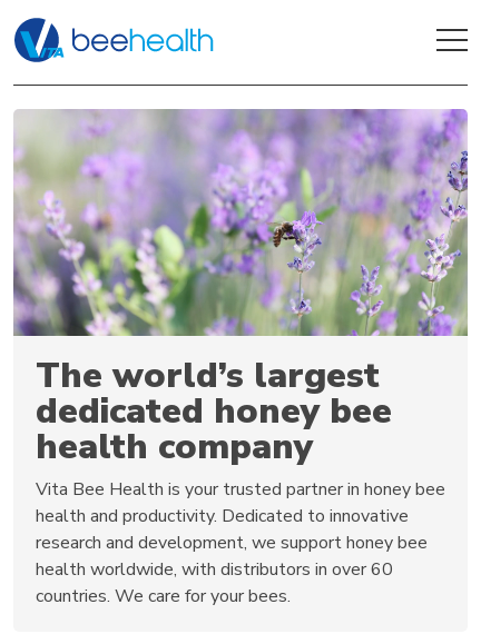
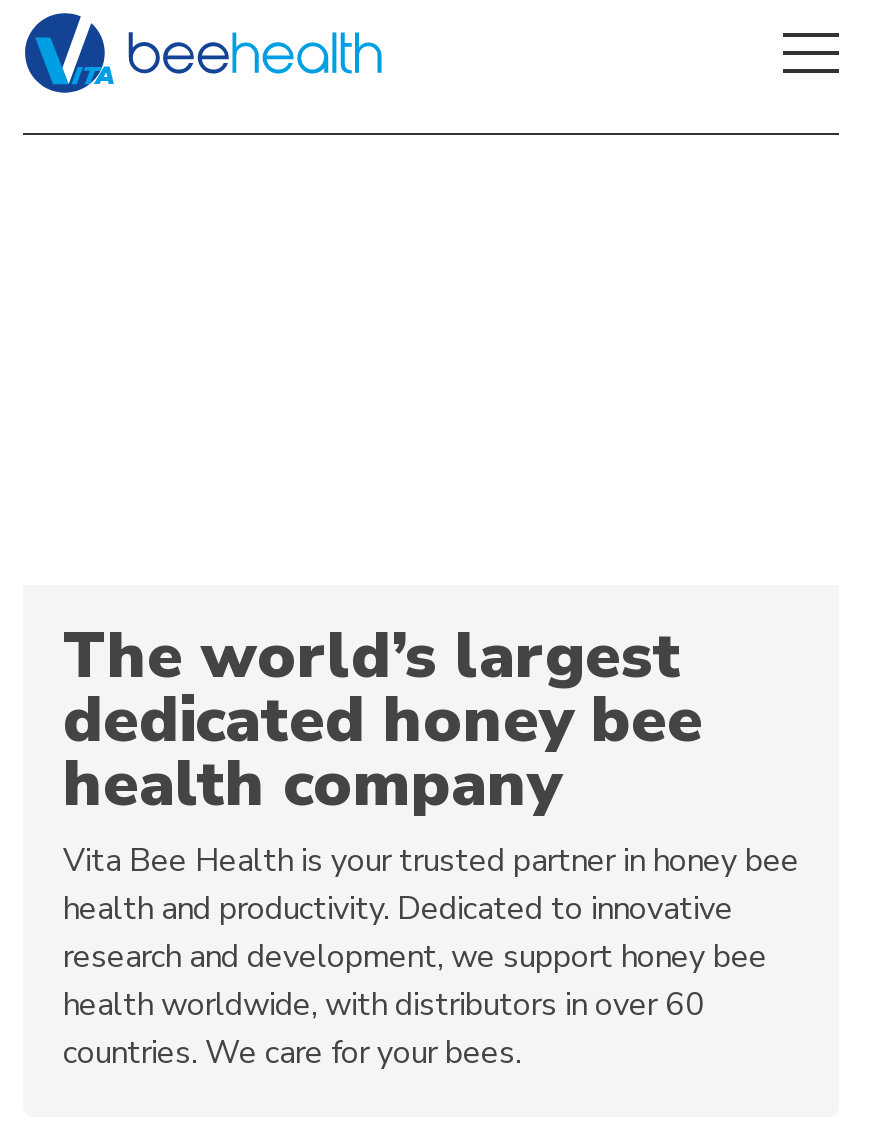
- [image]
